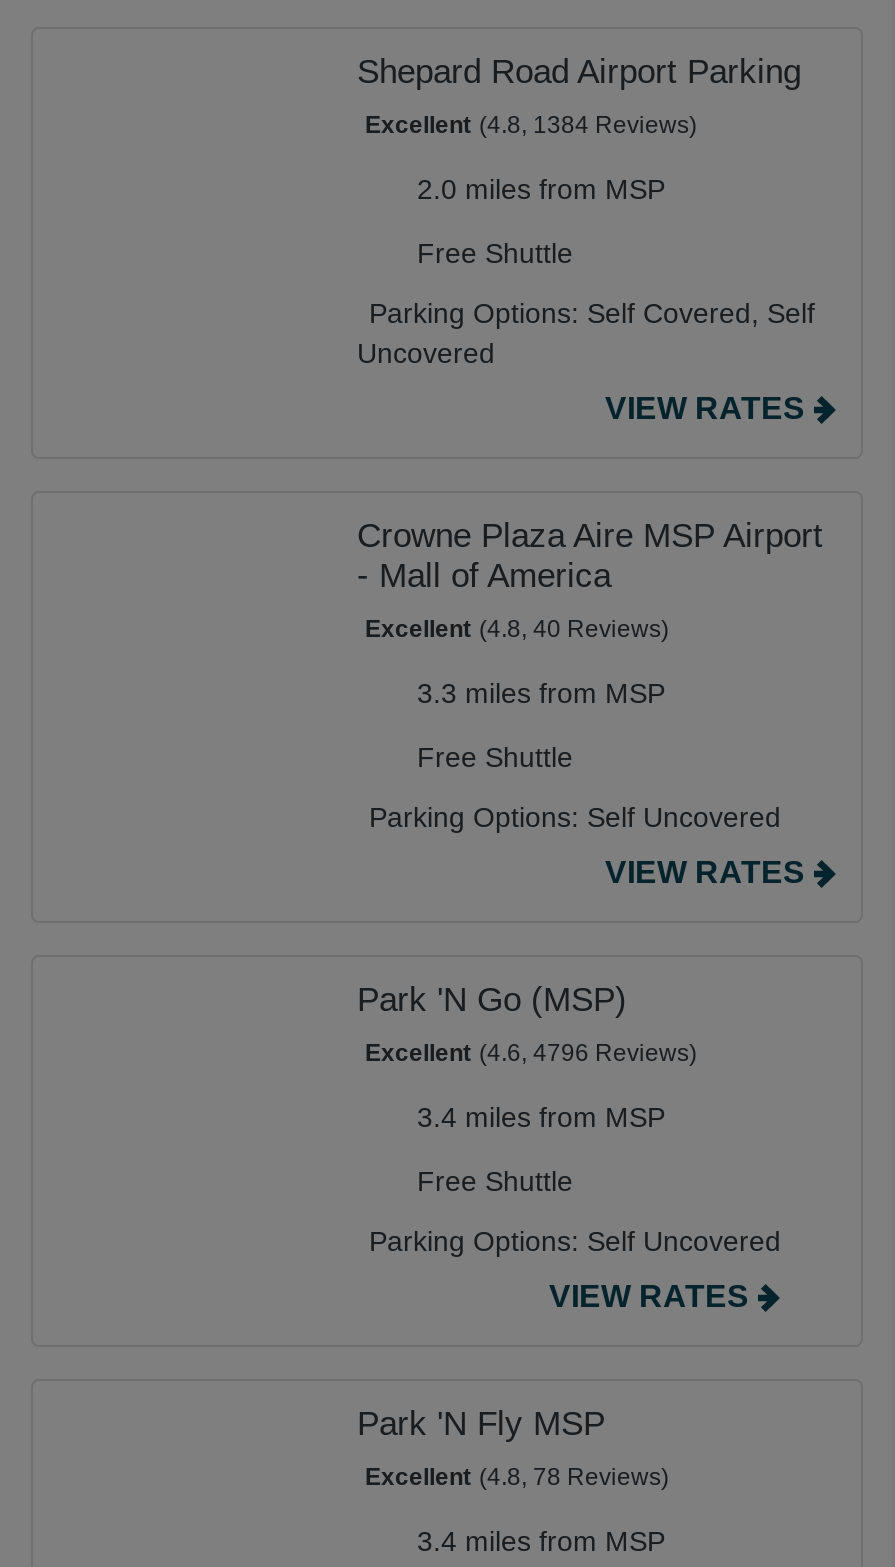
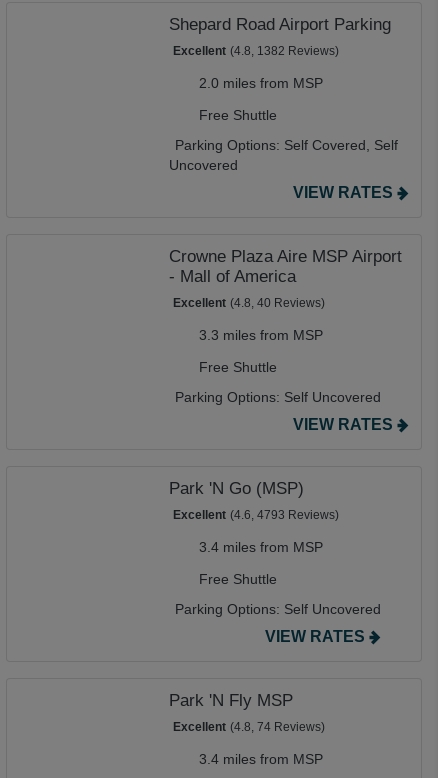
- Excellent (4.8, 1384 Reviews)
+ Excellent (4.8, 1382 Reviews)

- Excellent (4.6, 4796 Reviews)
+ Excellent (4.6, 4793 Reviews)

- Excellent (4.8, 78 Reviews)
+ Excellent (4.8, 74 Reviews)
